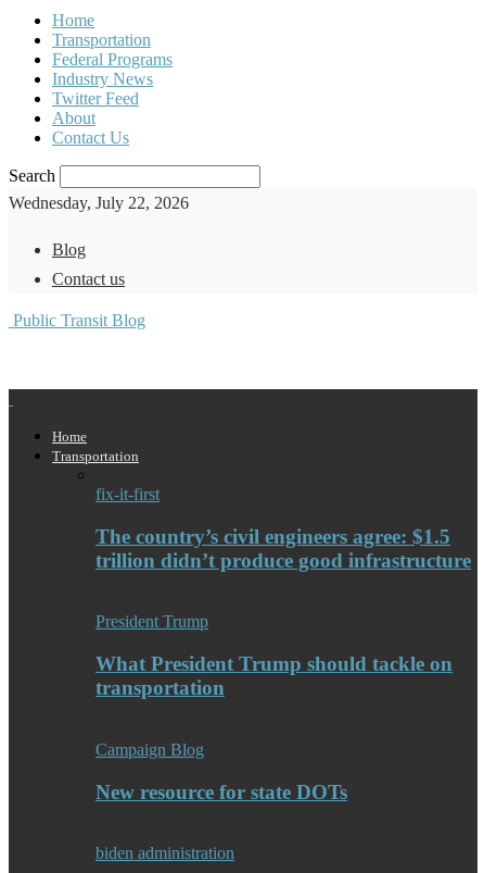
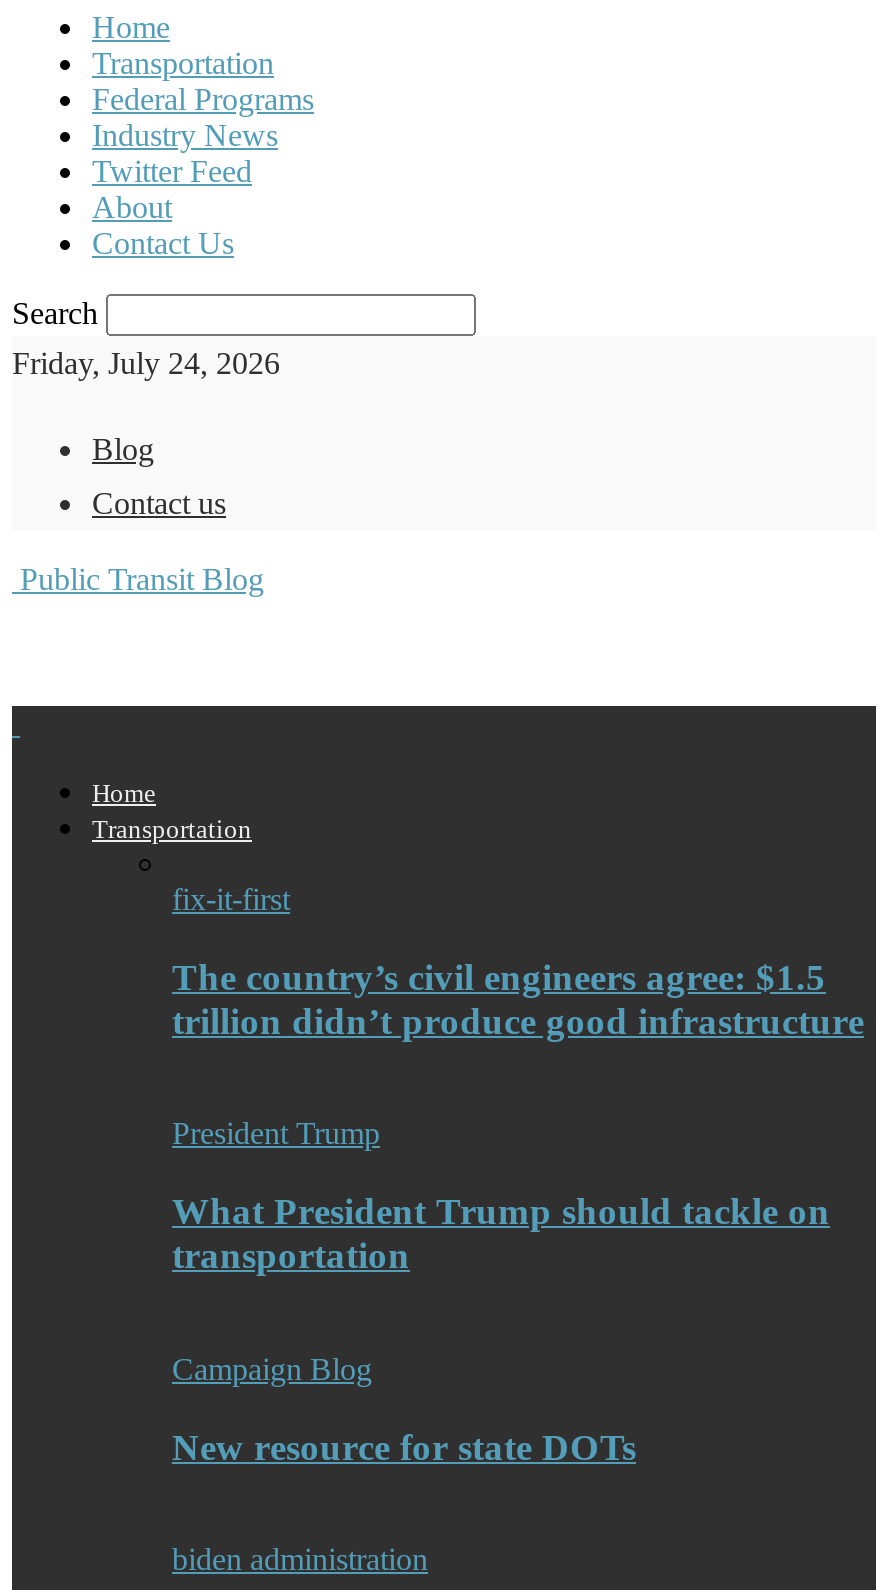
- Wednesday, July 22, 2026
+ Friday, July 24, 2026
